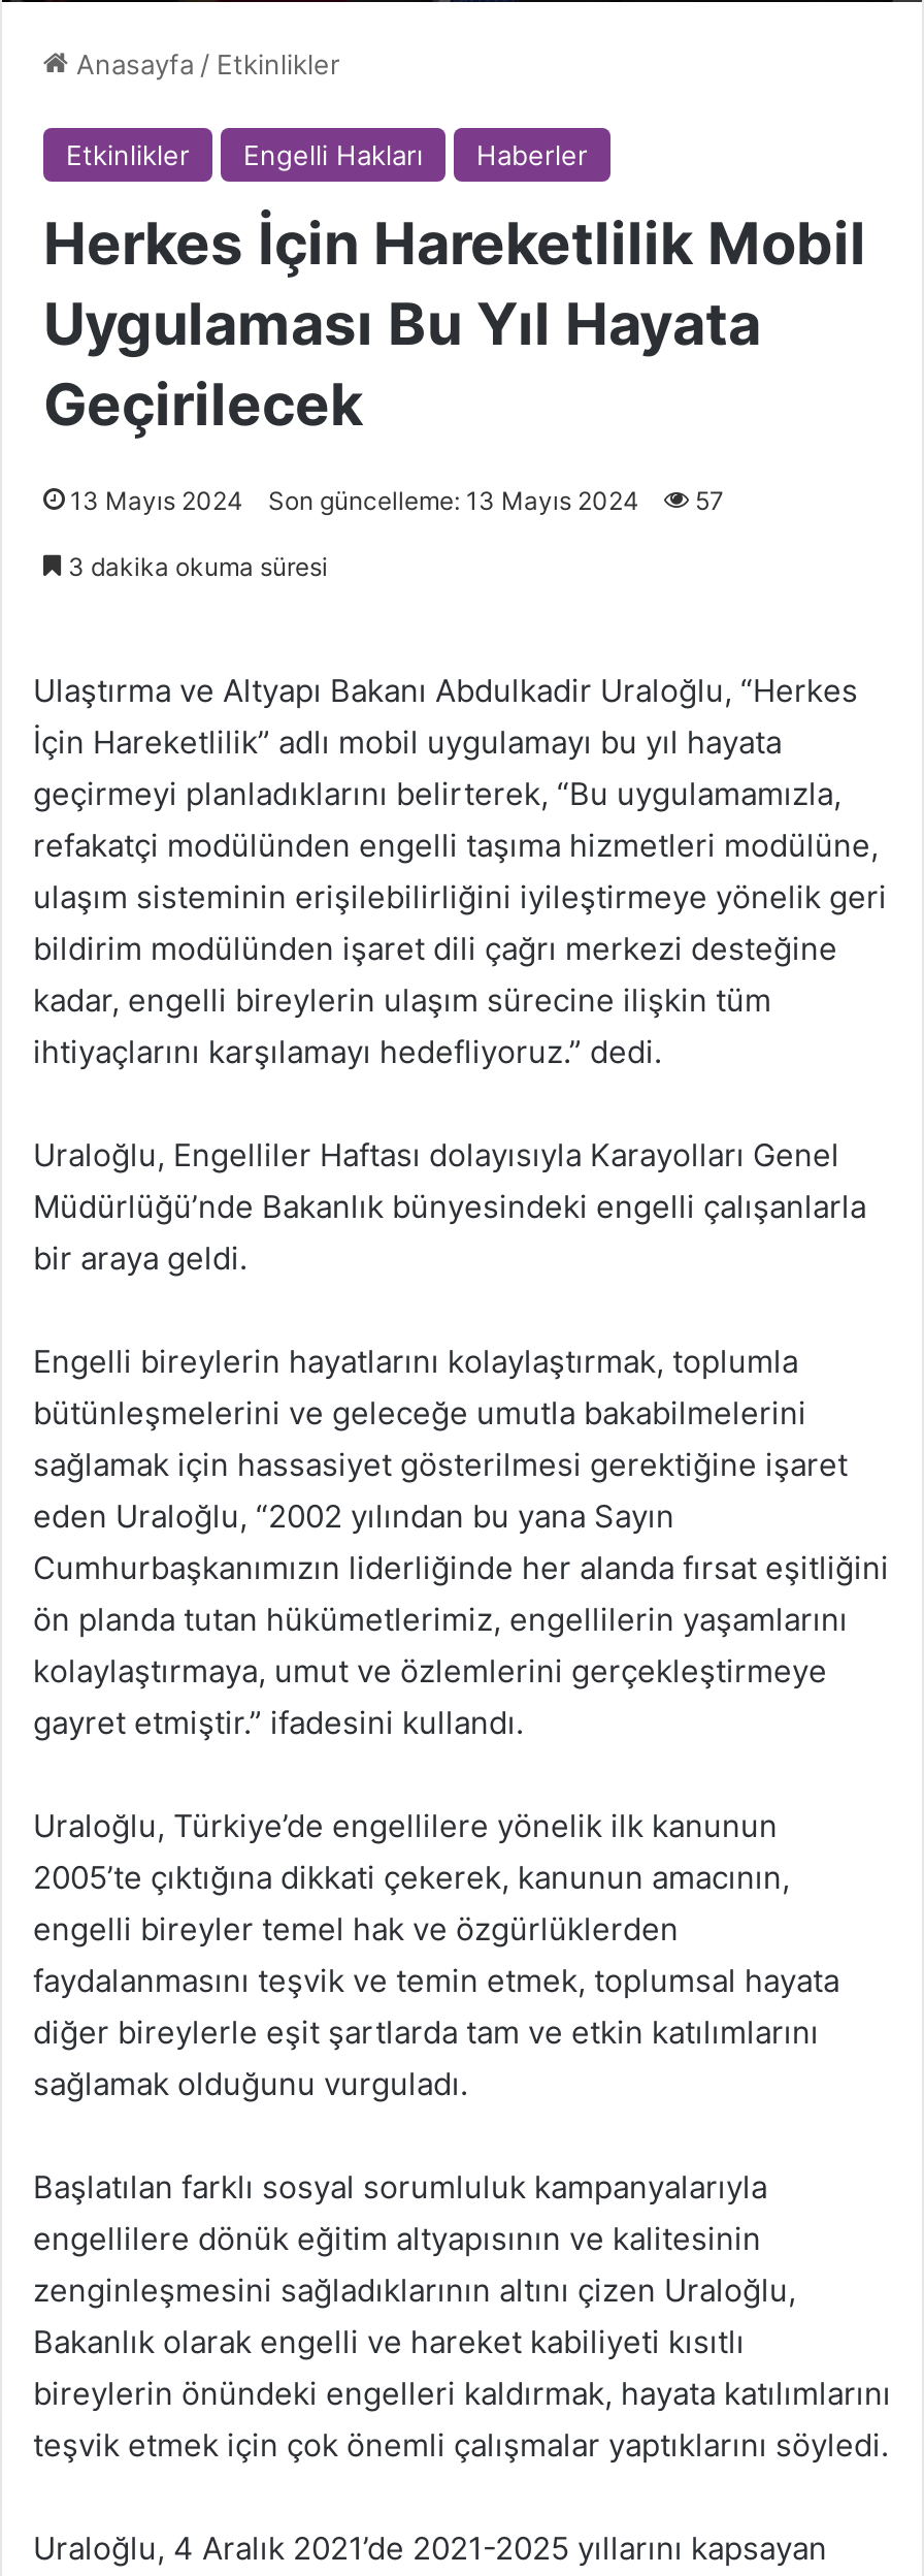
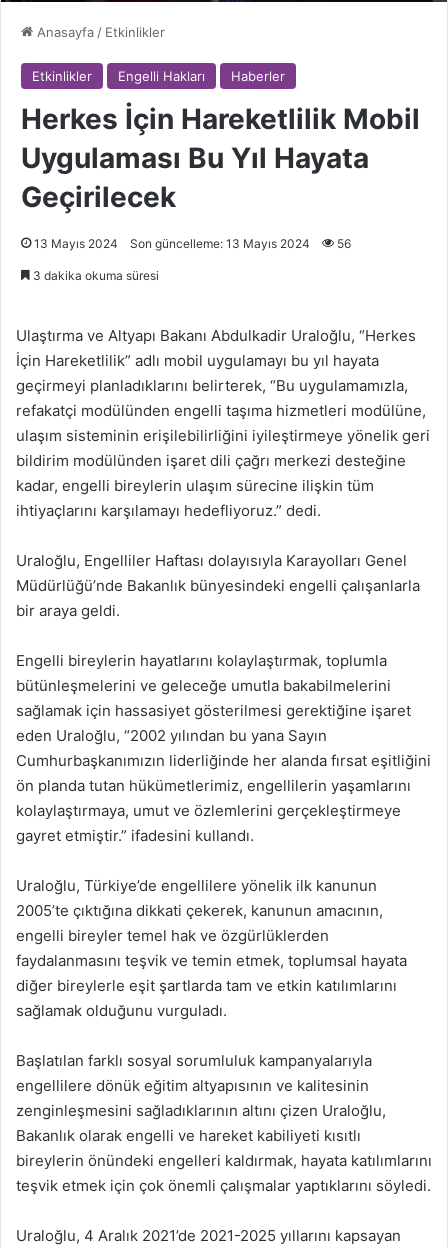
- 13 Mayıs 2024 Son güncelleme: 13 Mayıs 2024 57
+ 13 Mayıs 2024 Son güncelleme: 13 Mayıs 2024 56
